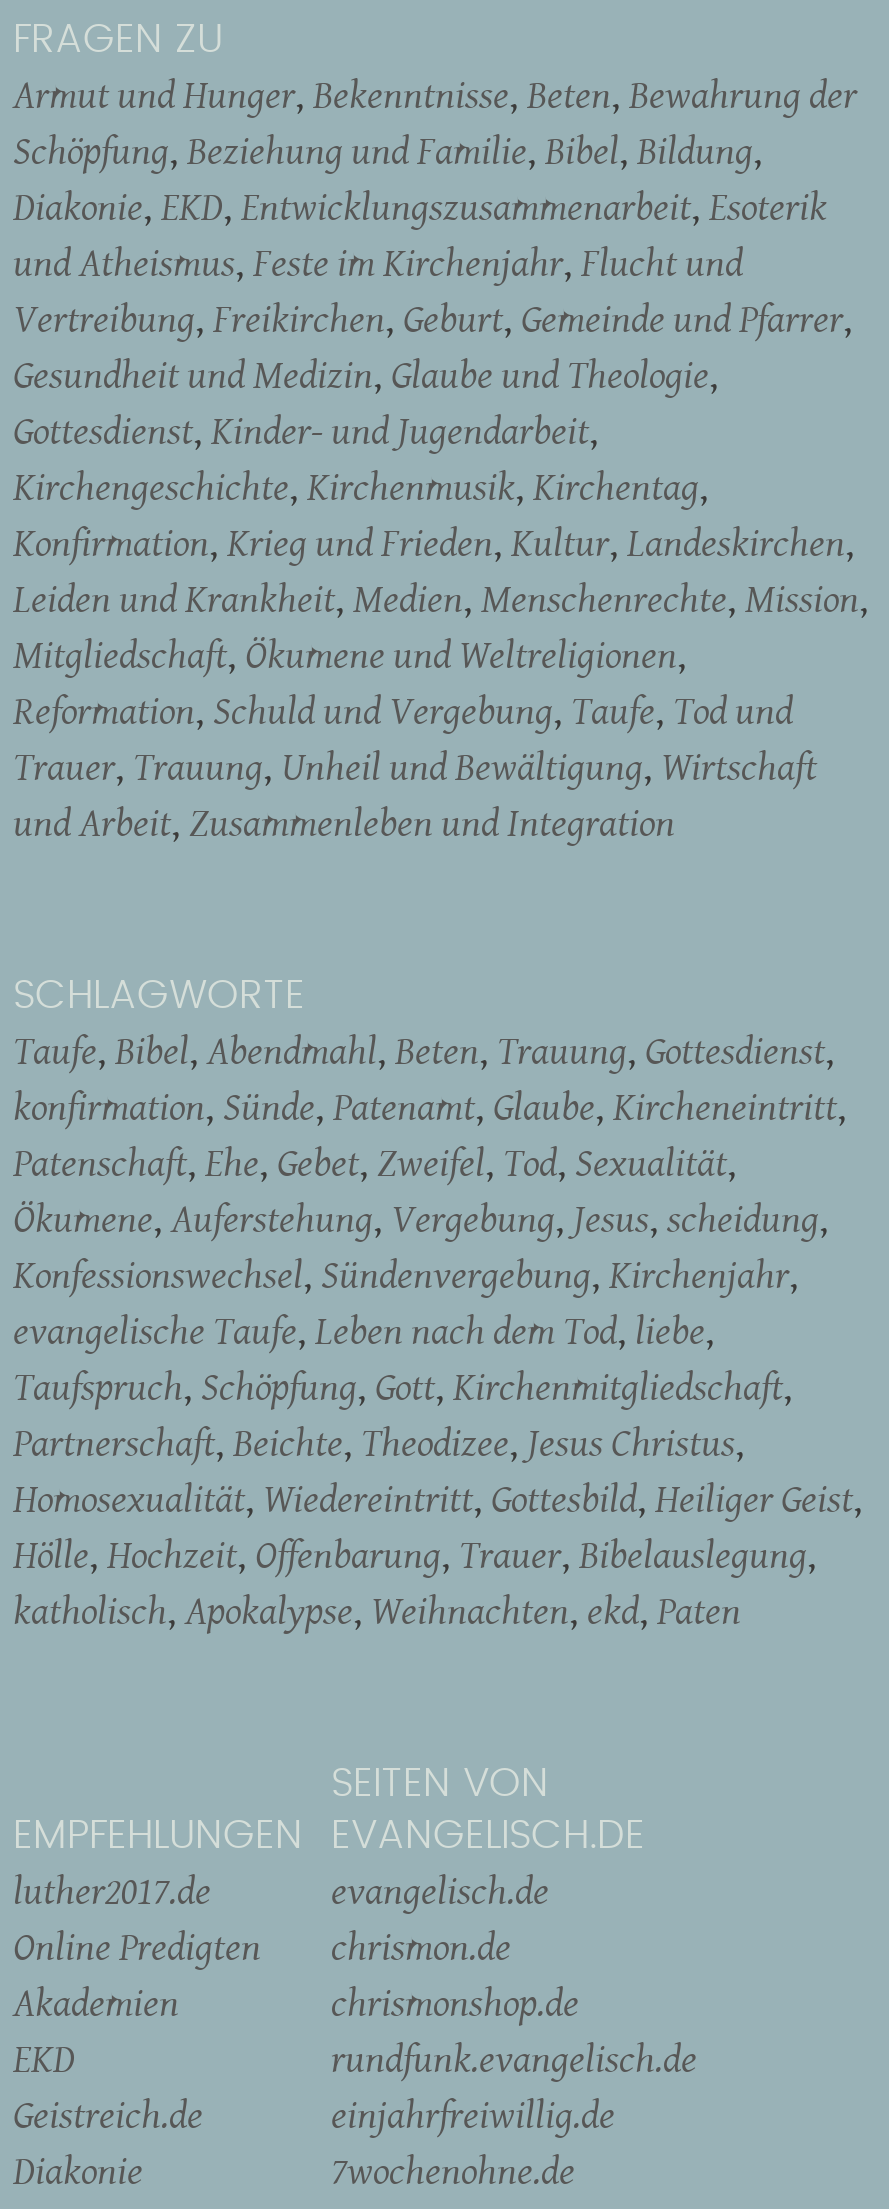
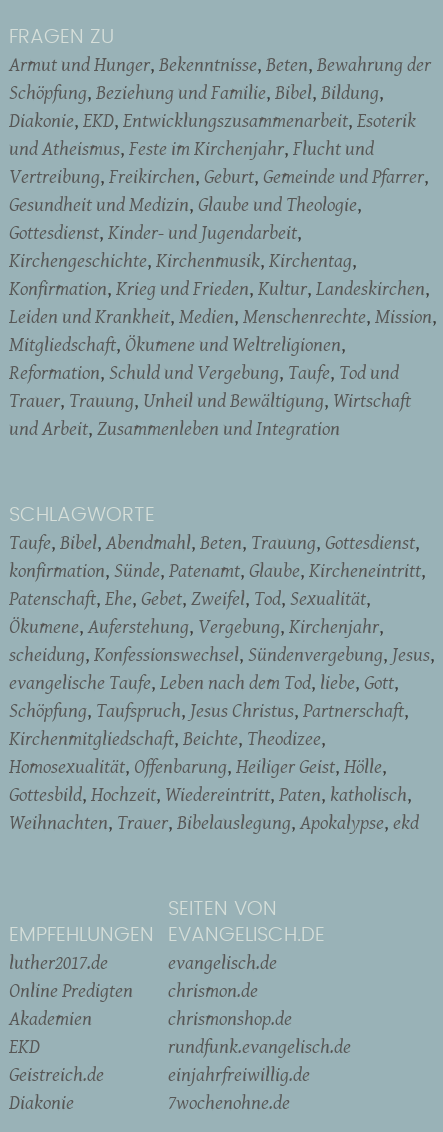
- Ökumene Auferstehung Vergebung Jesus scheidung
- Konfessionswechsel Sündenvergebung Kirchenjahr
- evangelische Taufe Leben nach dem Tod liebe
- Taufspruch Schöpfung Gott Kirchenmitgliedschaft
- Partnerschaft Beichte Theodizee Jesus Christus
- Homosexualität Wiedereintritt Gottesbild Heiliger Geist
- Hölle Hochzeit Offenbarung Trauer Bibelauslegung
- katholisch Apokalypse Weihnachten ekd Paten
+ Ökumene Auferstehung Vergebung Kirchenjahr
+ scheidung Konfessionswechsel Sündenvergebung Jesus
+ evangelische Taufe Leben nach dem Tod liebe Gott
+ Schöpfung Taufspruch Jesus Christus Partnerschaft
+ Kirchenmitgliedschaft Beichte Theodizee
+ Homosexualität Offenbarung Heiliger Geist Hölle
+ Gottesbild Hochzeit Wiedereintritt Paten katholisch
+ Weihnachten Trauer Bibelauslegung Apokalypse ekd
